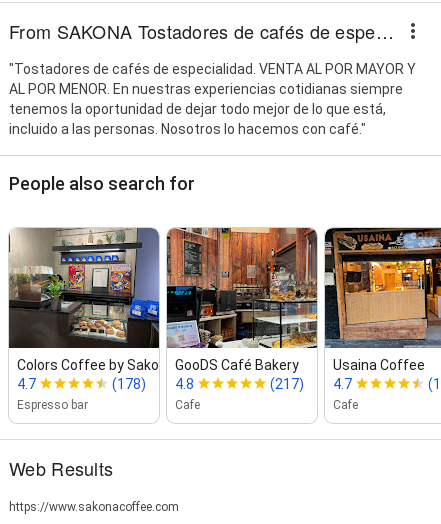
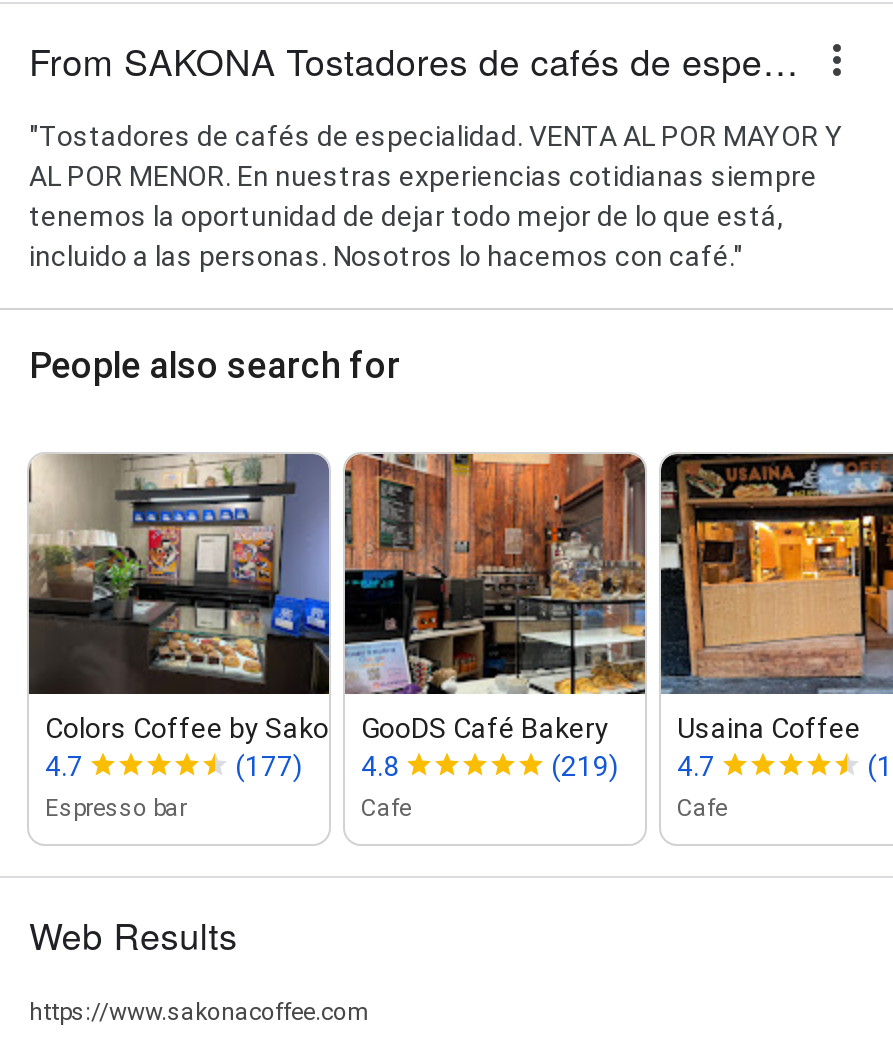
- (178) 4.8
+ (177) 4.8

- (217) 4.7
+ (219) 4.7
